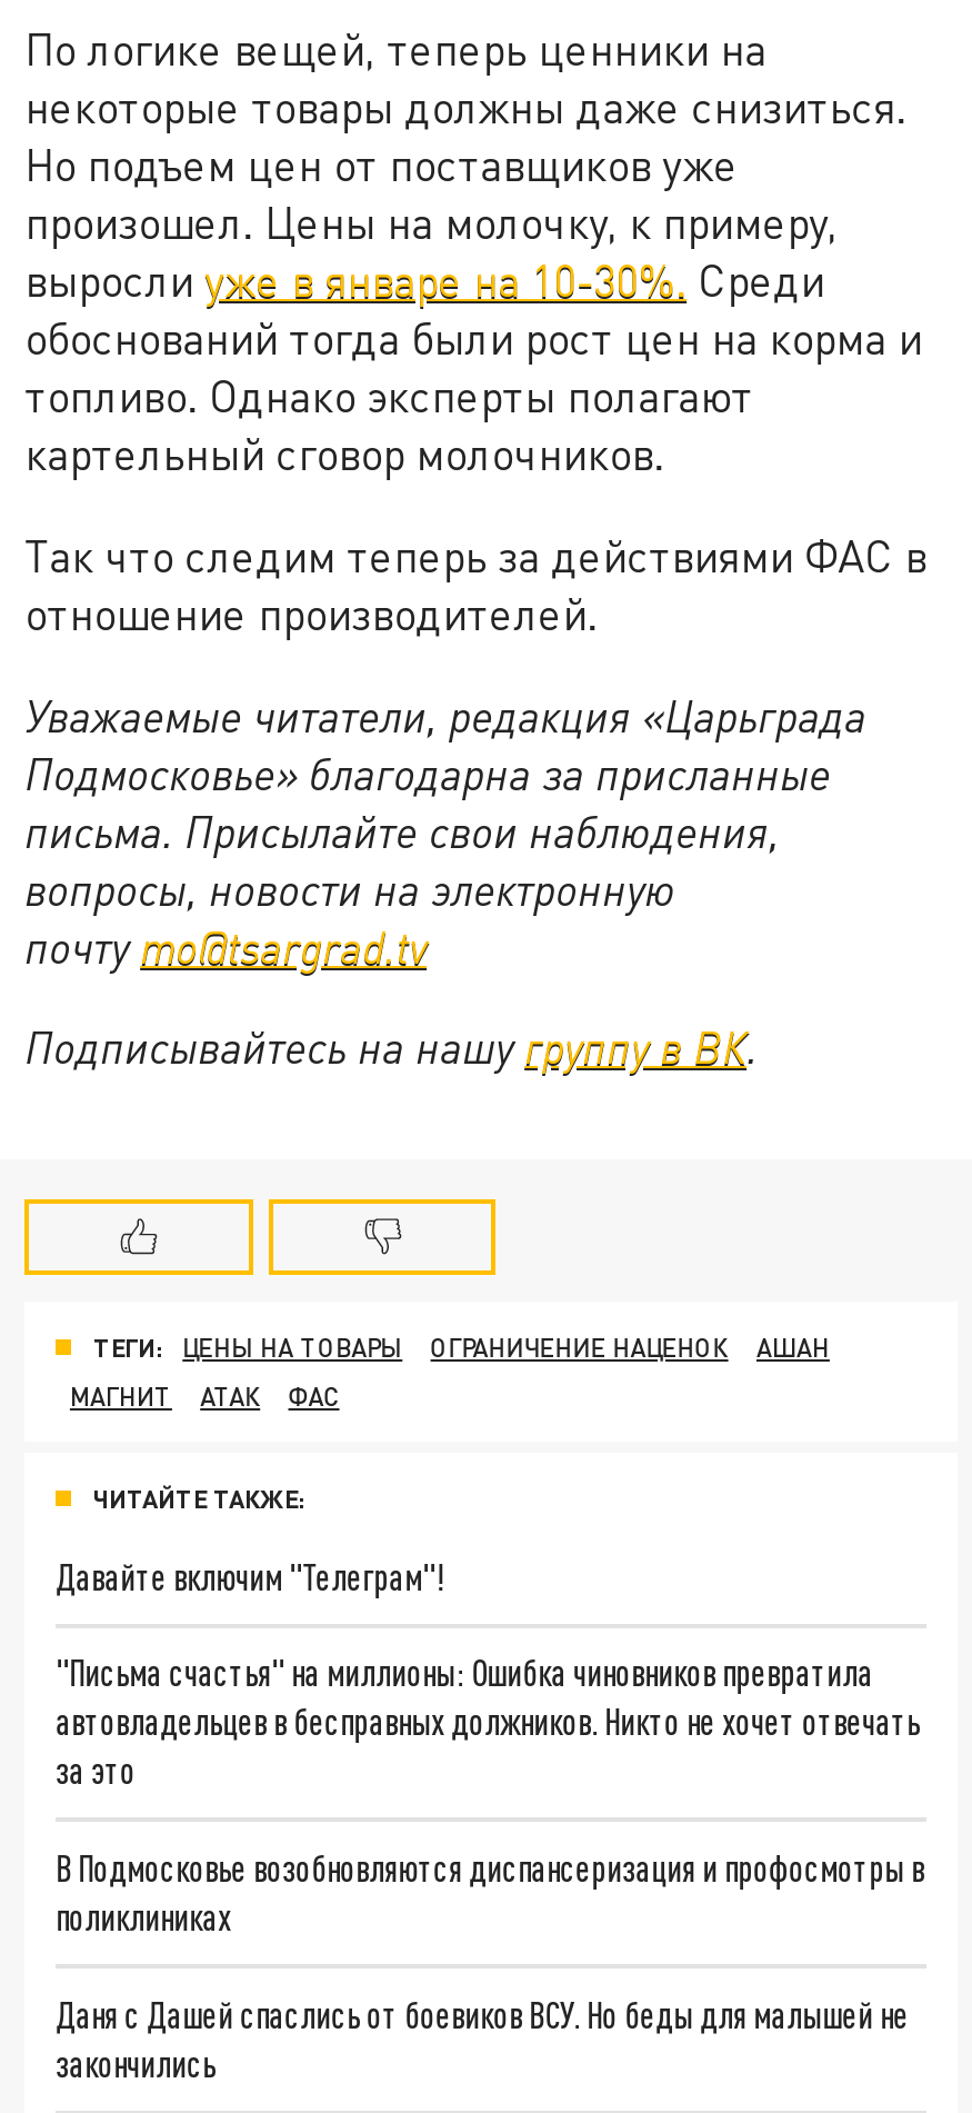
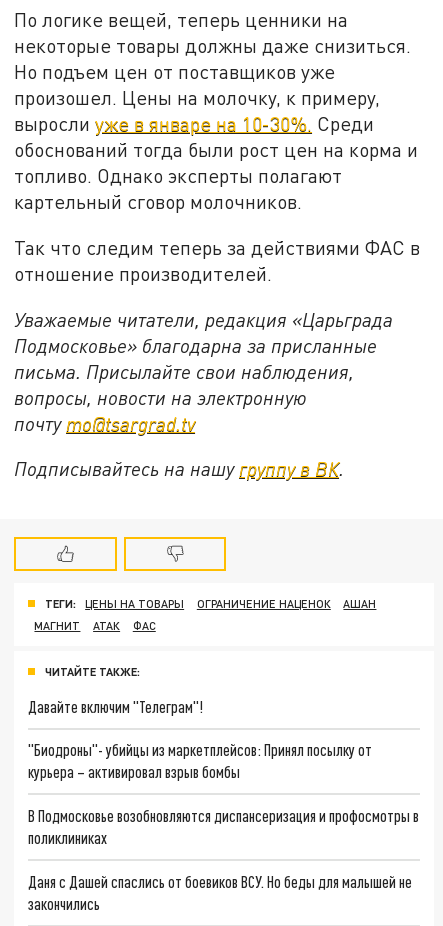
- "Письма счастья" на миллионы: Ошибка чиновников превратила
- автовладельцев в бесправных должников. Никто не хочет отвечать
- за это
+ "Биодроны"- убийцы из маркетплейсов: Принял посылку от
+ курьера – активировал взрыв бомбы
